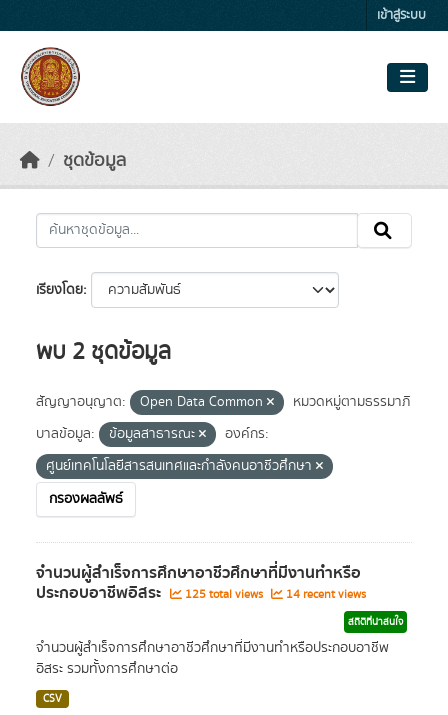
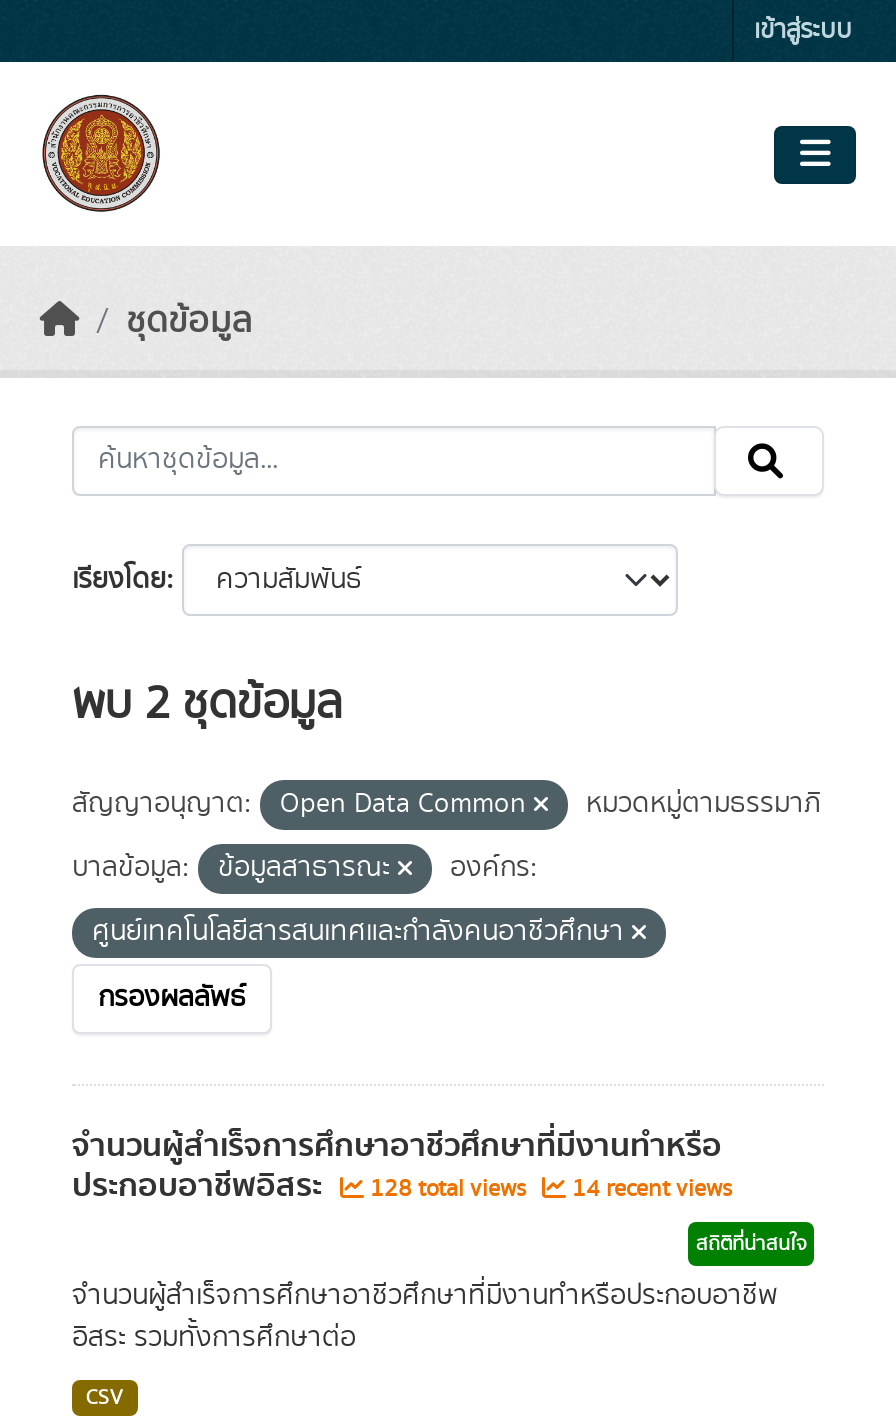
- ประกอบอาชีพอิสระ 125 total views 14 recent views
+ ประกอบอาชีพอิสระ 128 total views 14 recent views
